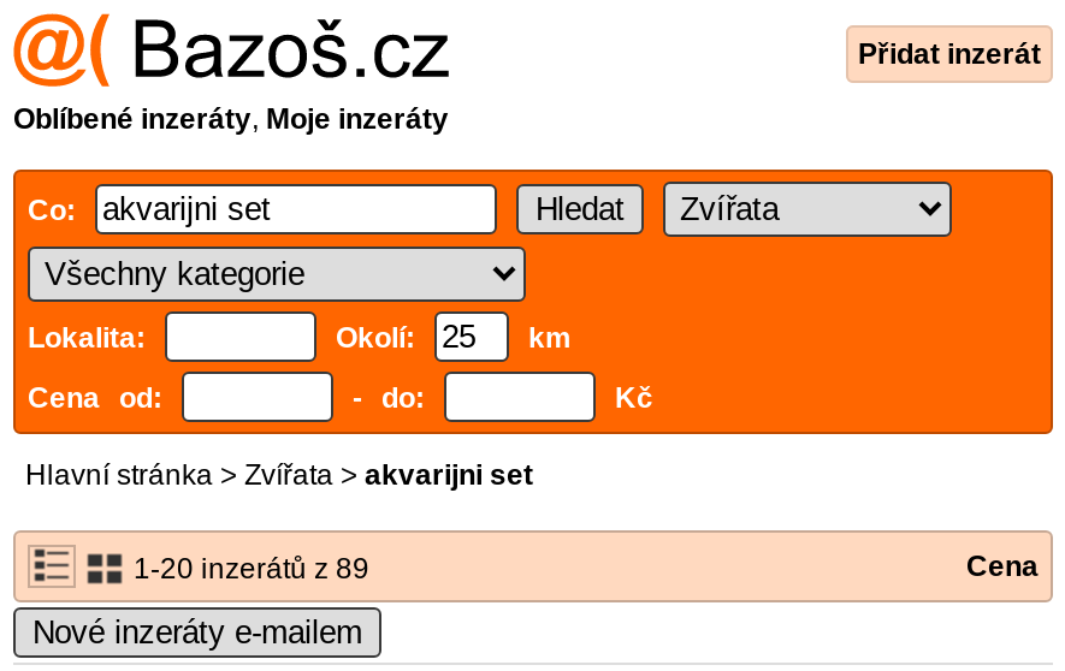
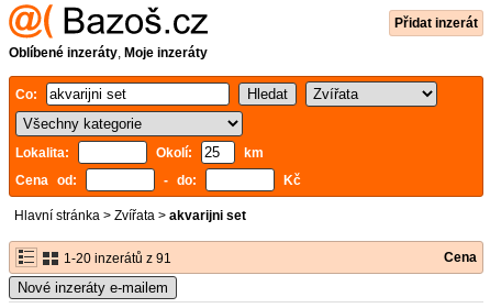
- 1-20 inzerátů z 89
+ 1-20 inzerátů z 91
